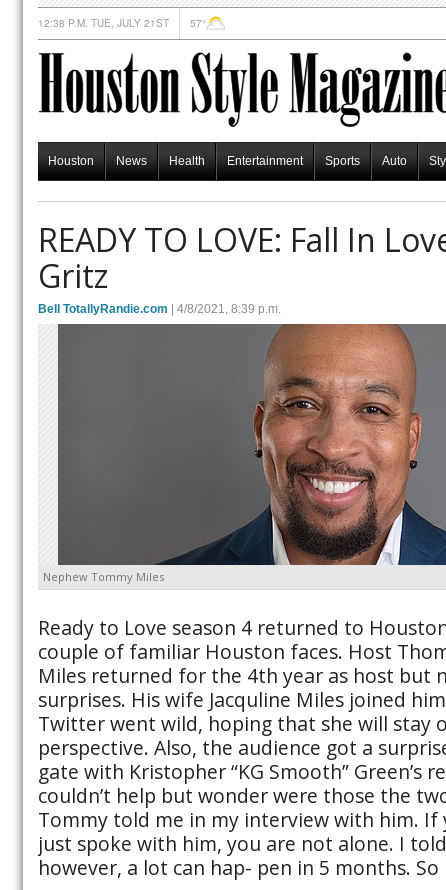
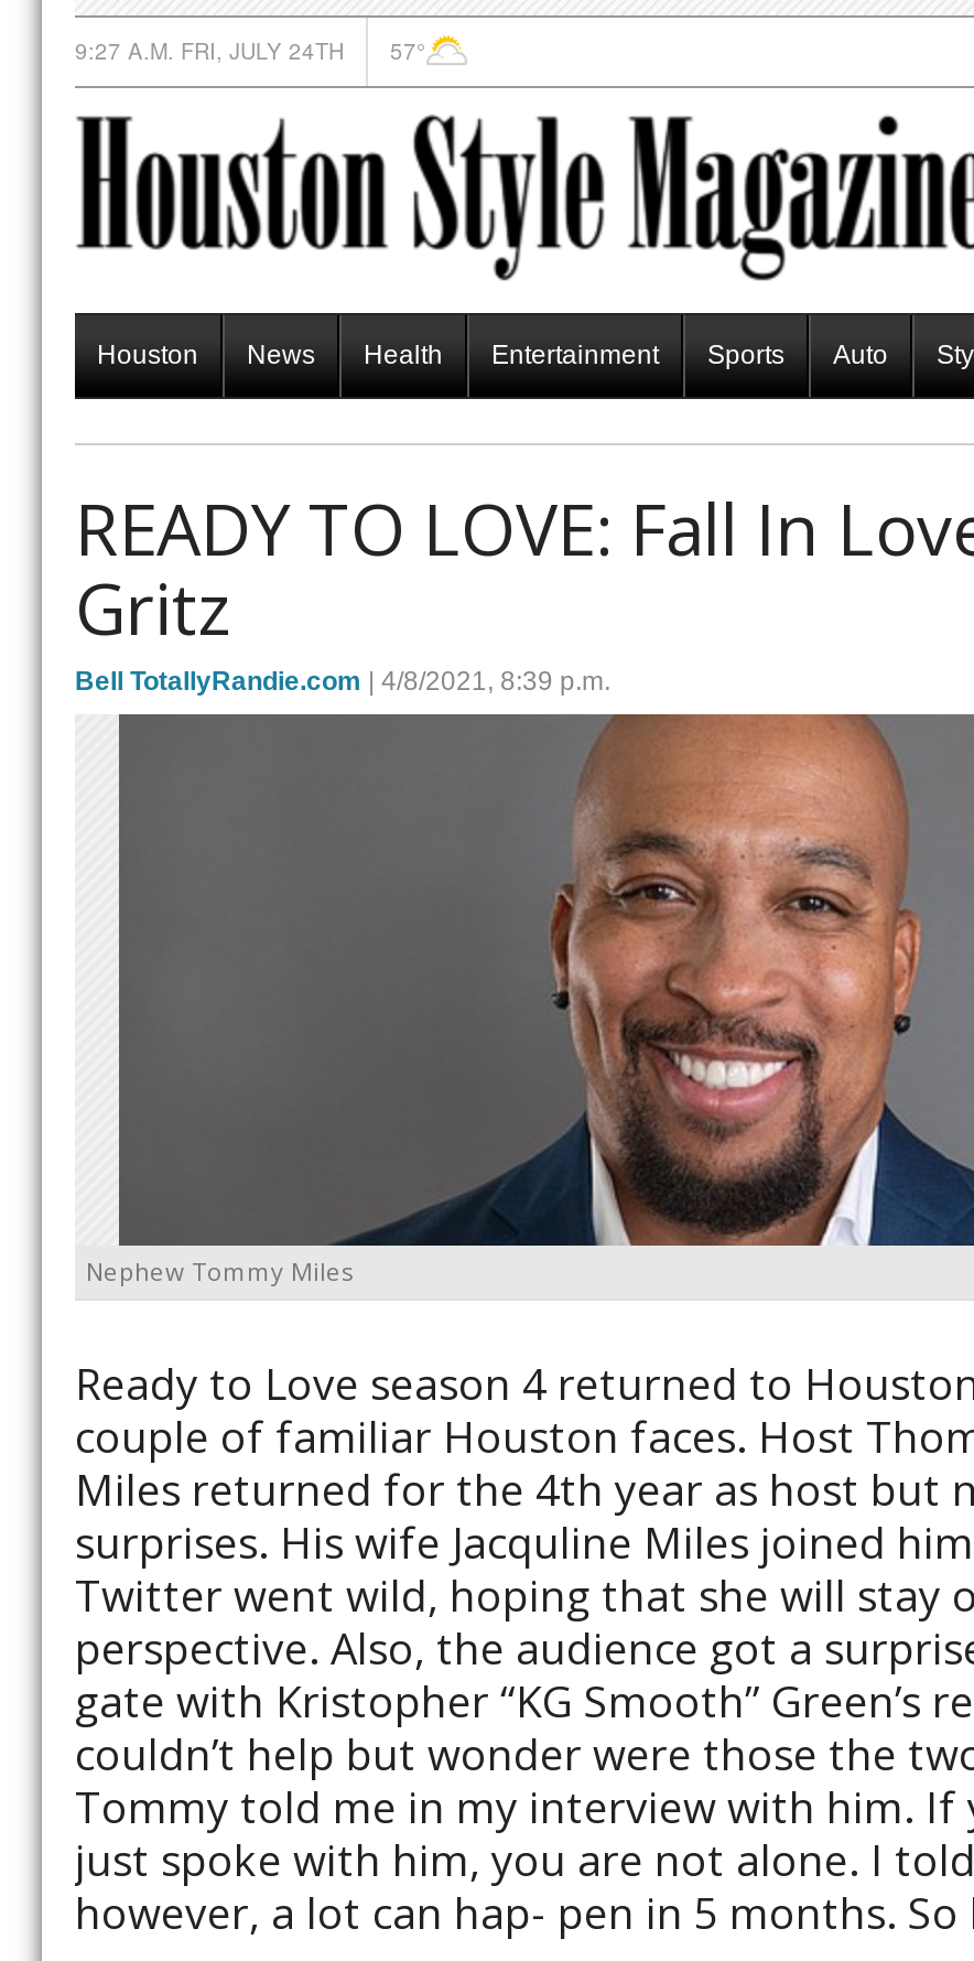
- 12:38 P.M. TUE, JULY 21ST 57°
+ 9:27 A.M. FRI, JULY 24TH 57°
